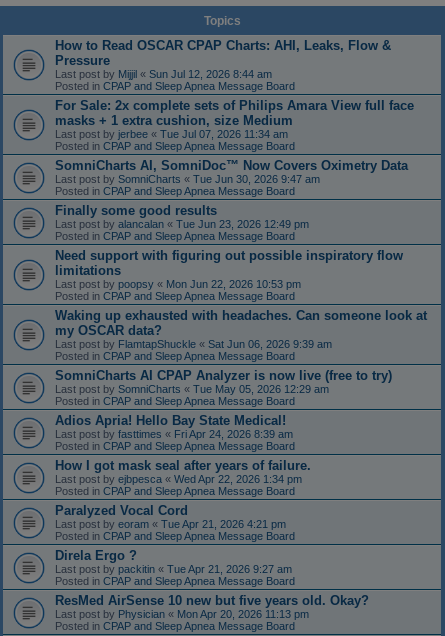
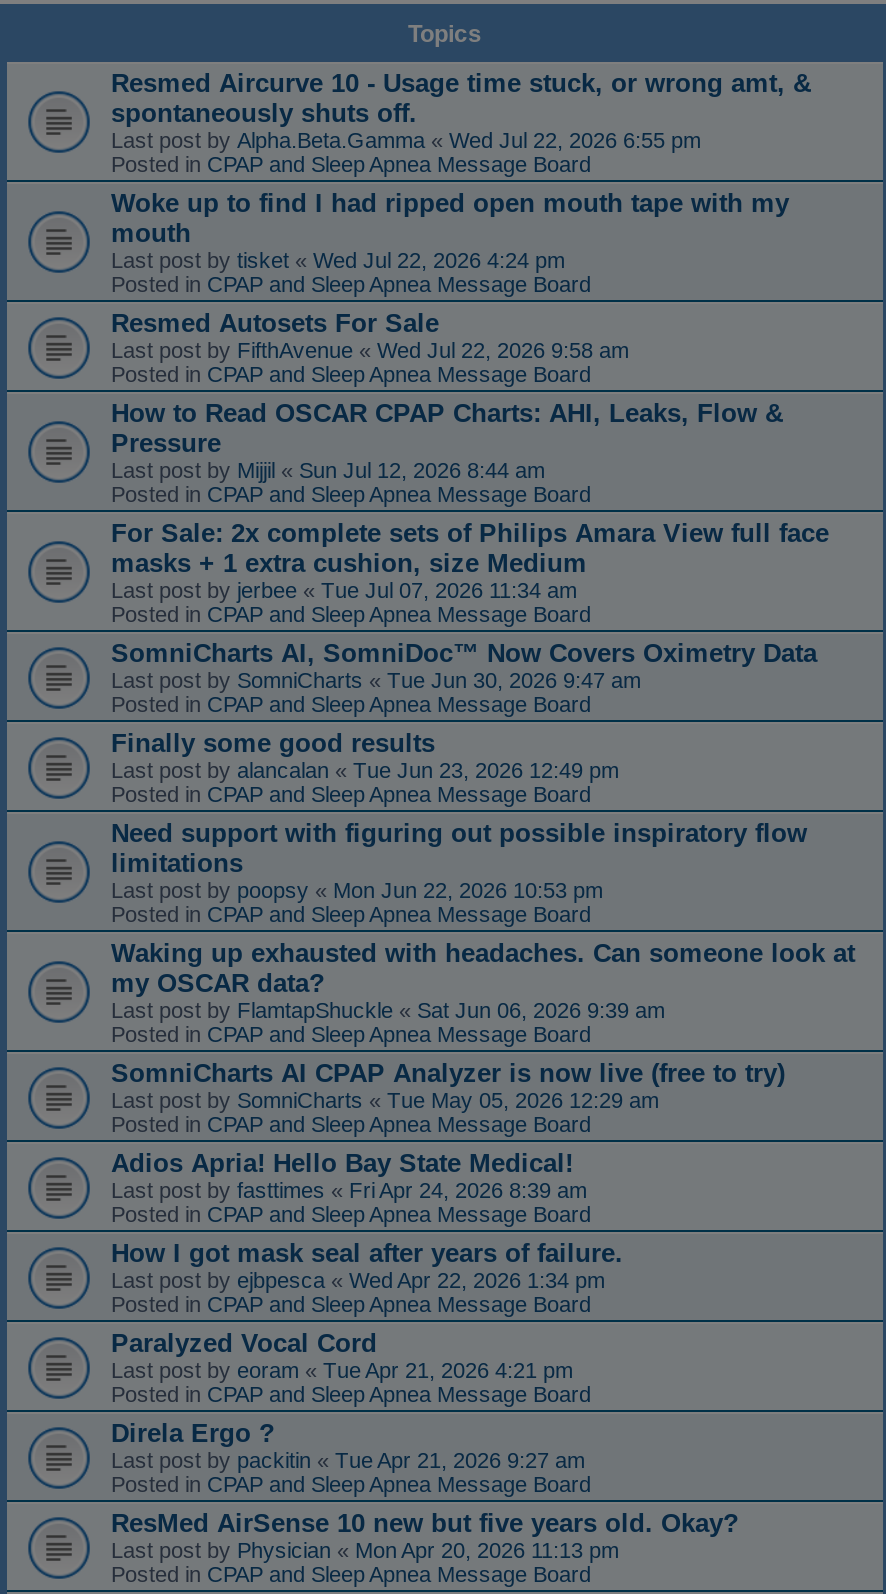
+ Resmed Aircurve 10 - Usage time stuck, or wrong amt, &
+ spontaneously shuts off.
+ Last post by Alpha.Beta.Gamma «Wed Jul 22, 2026 6:55 pm
+ Posted in CPAP and Sleep Apnea Message Board
+ Woke up to find I had ripped open mouth tape with my
+ mouth
+ Last post by tisket «Wed Jul 22, 2026 4:24 pm
+ Posted in CPAP and Sleep Apnea Message Board
+ Resmed Autosets For Sale
+ Last post by FifthAvenue «Wed Jul 22, 2026 9:58 am
+ Posted in CPAP and Sleep Apnea Message Board
